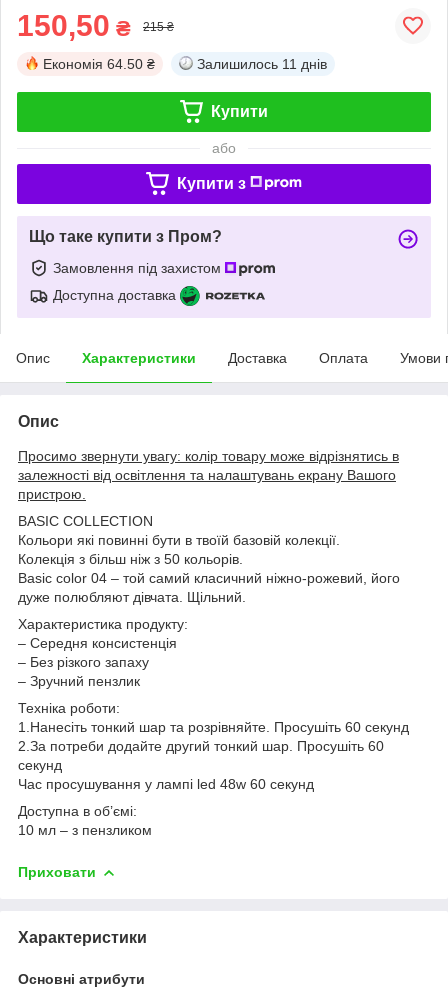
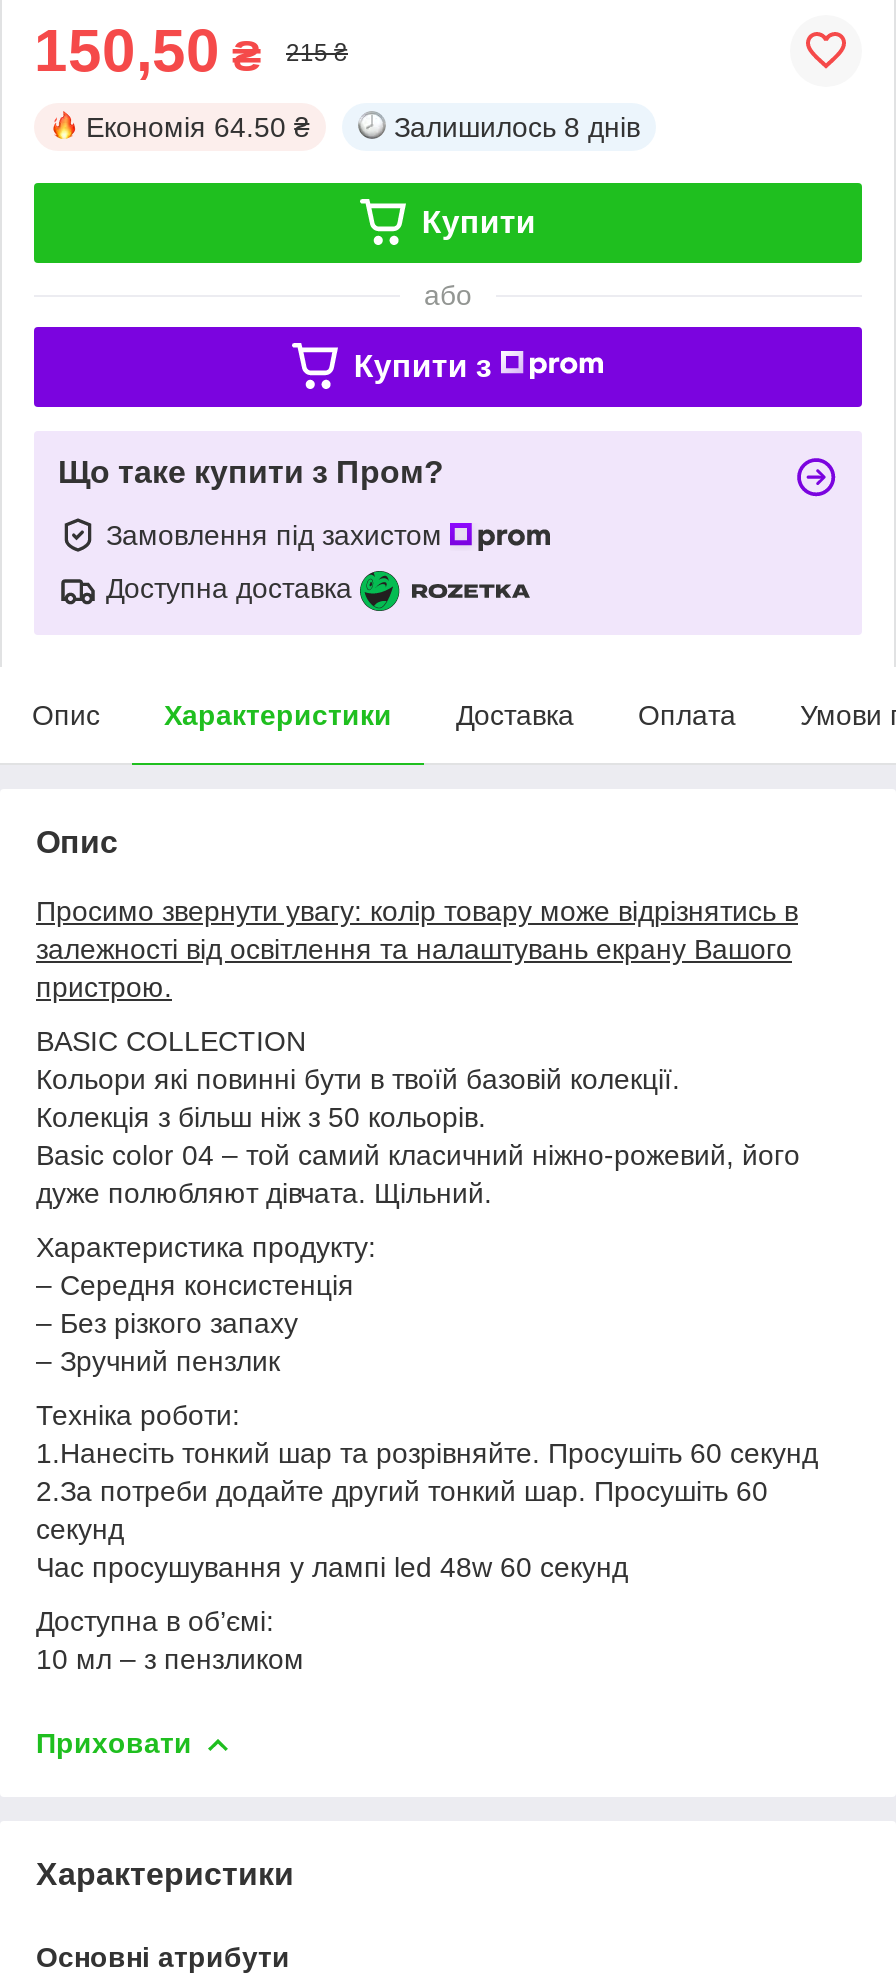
- Залишилось 11 днів
+ Залишилось 8 днів
